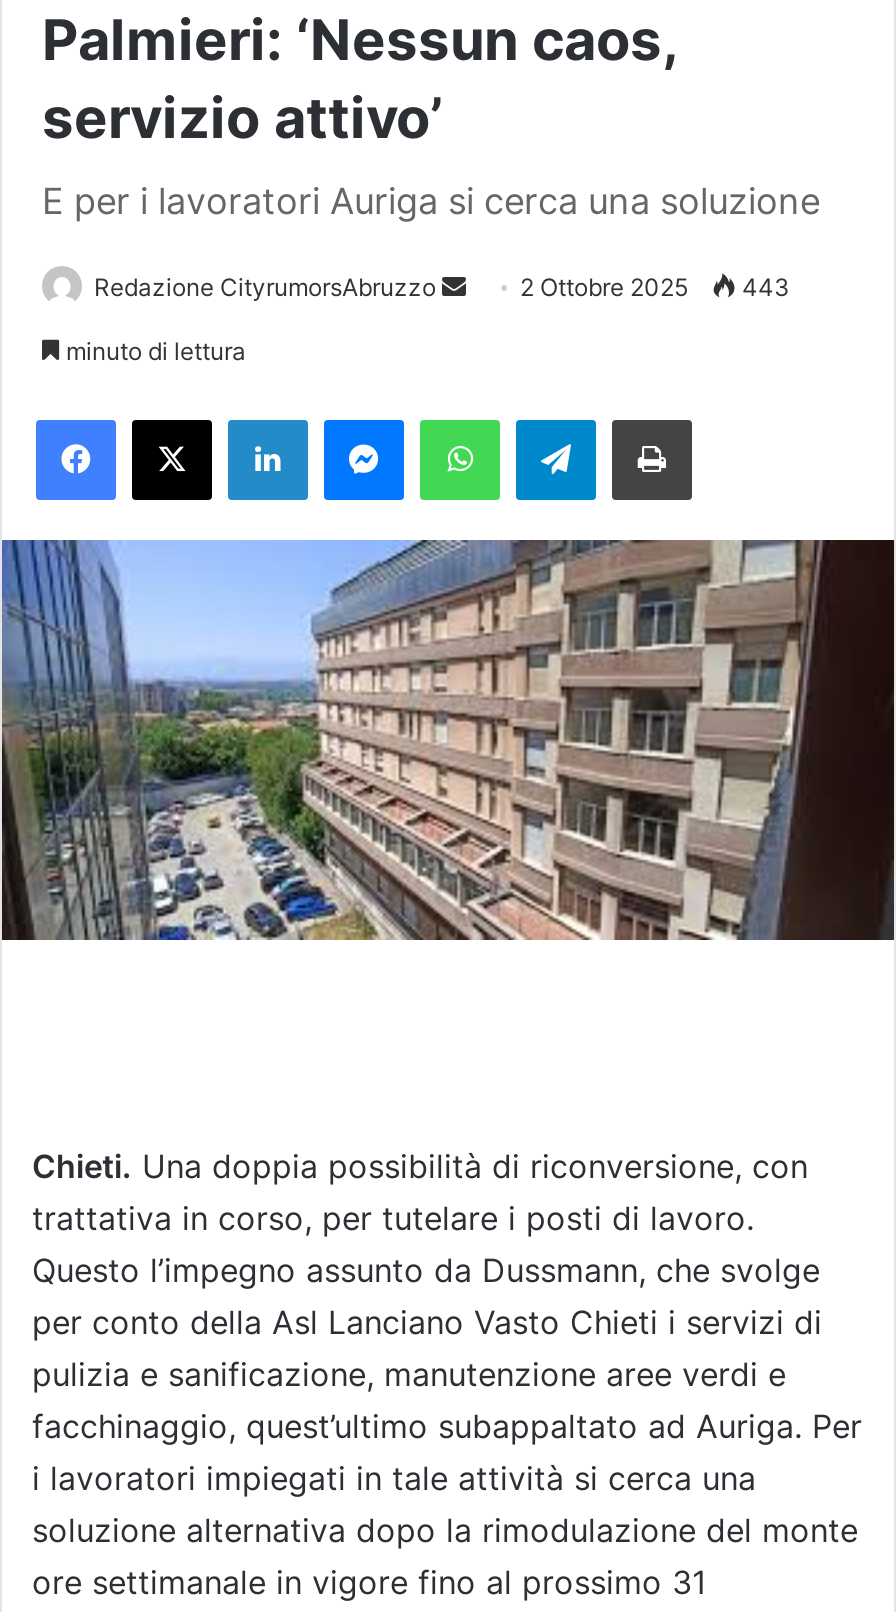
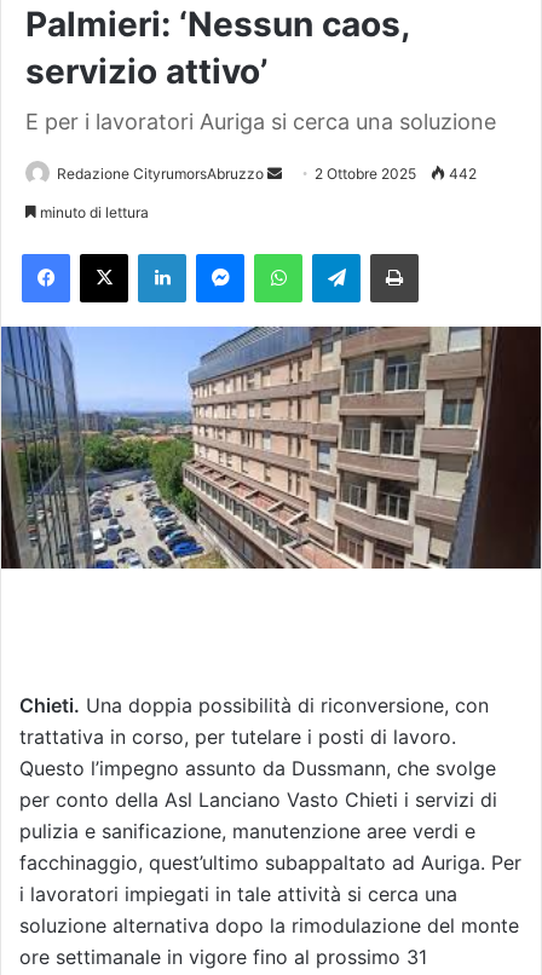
- 443
+ 442
